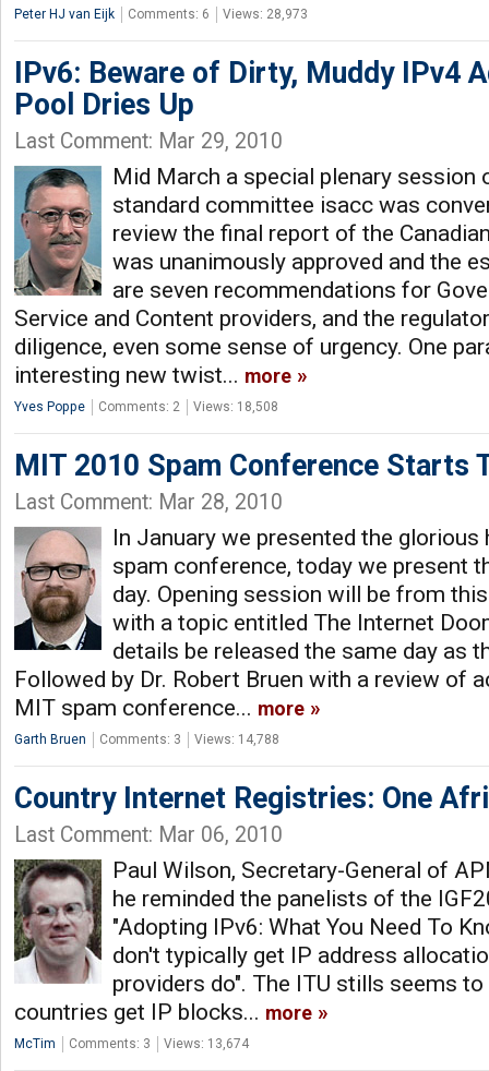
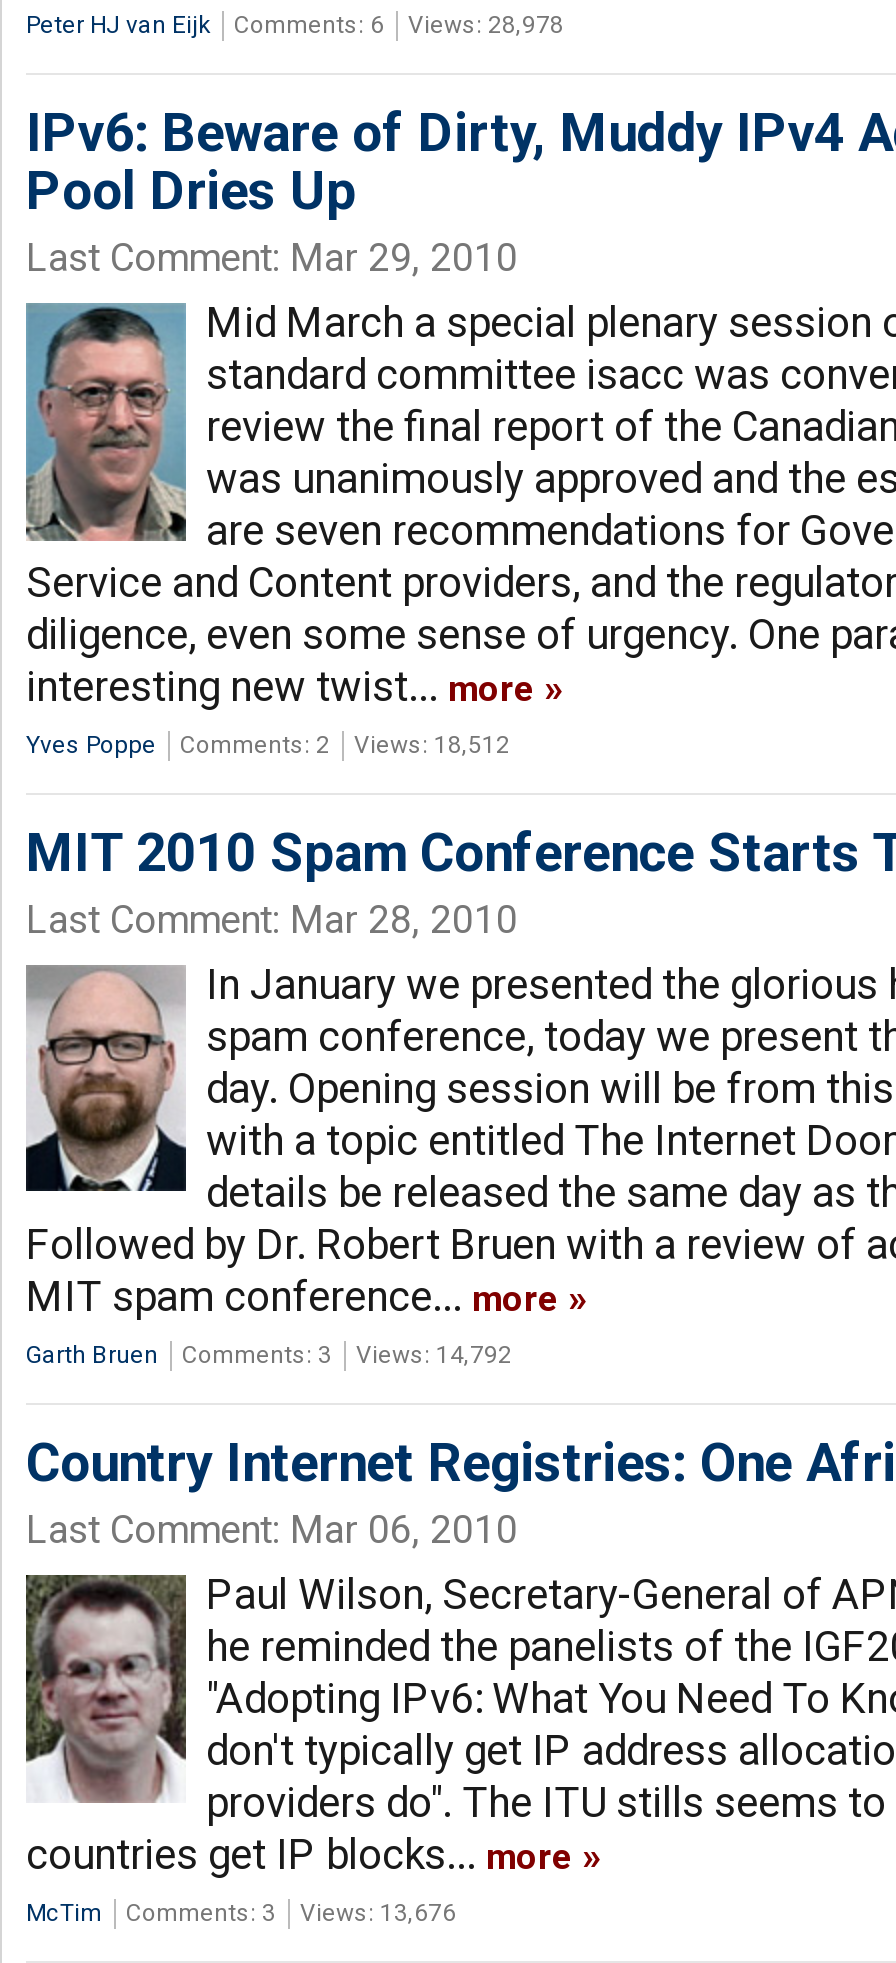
- Peter HJ van Eijk Comments: 6 Views: 28,973
+ Peter HJ van Eijk Comments: 6 Views: 28,978

- Yves Poppe Comments: 2 Views: 18,508
+ Yves Poppe Comments: 2 Views: 18,512

- Garth Bruen Comments: 3 Views: 14,788
+ Garth Bruen Comments: 3 Views: 14,792

- McTim Comments: 3 Views: 13,674
+ McTim Comments: 3 Views: 13,676
